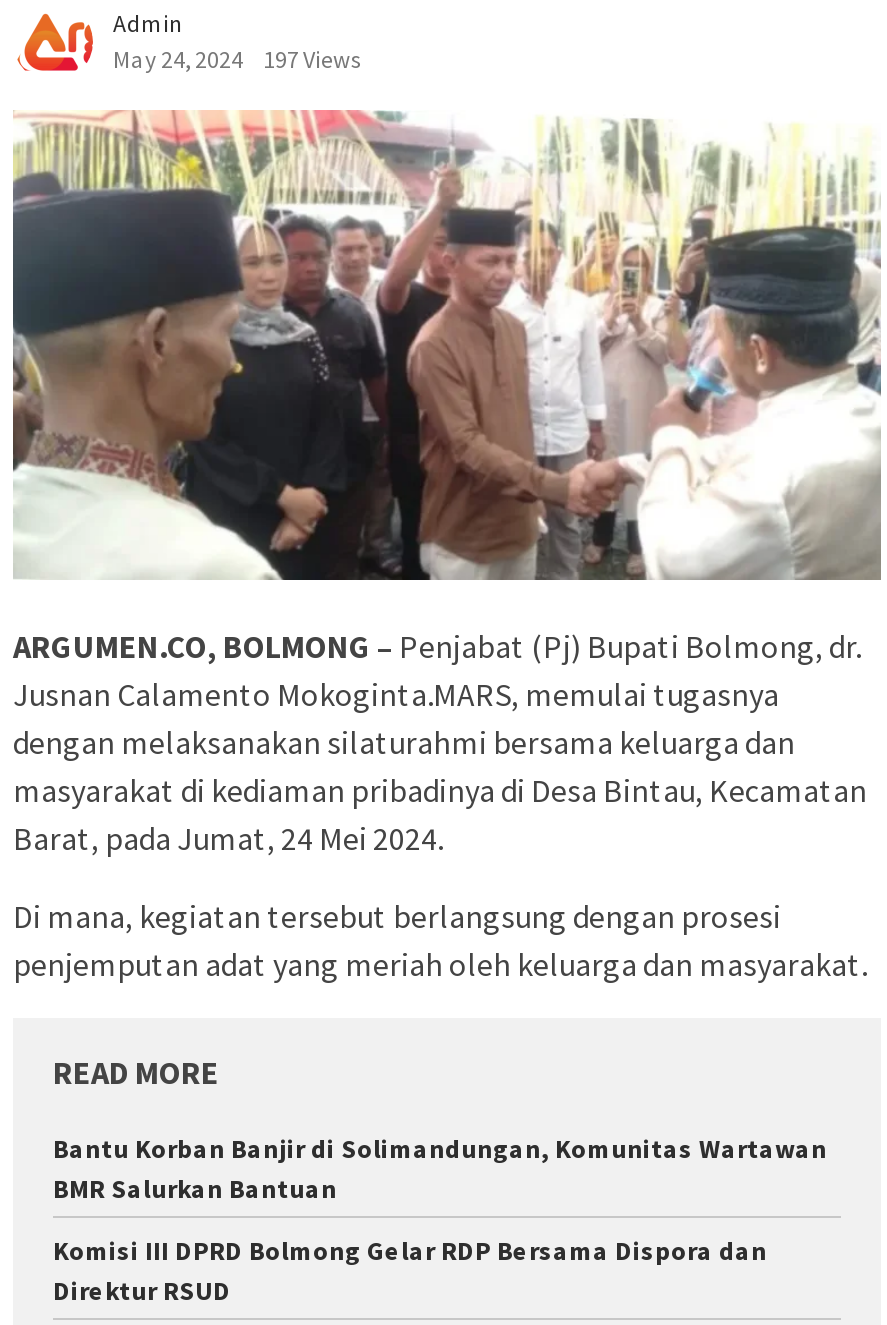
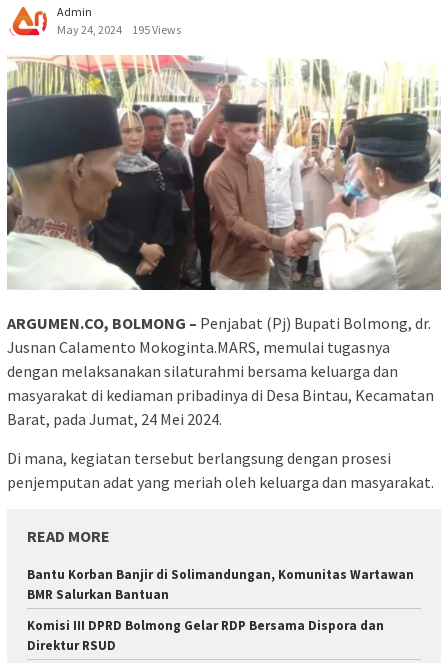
- May 24, 2024 197 Views
+ May 24, 2024 195 Views
